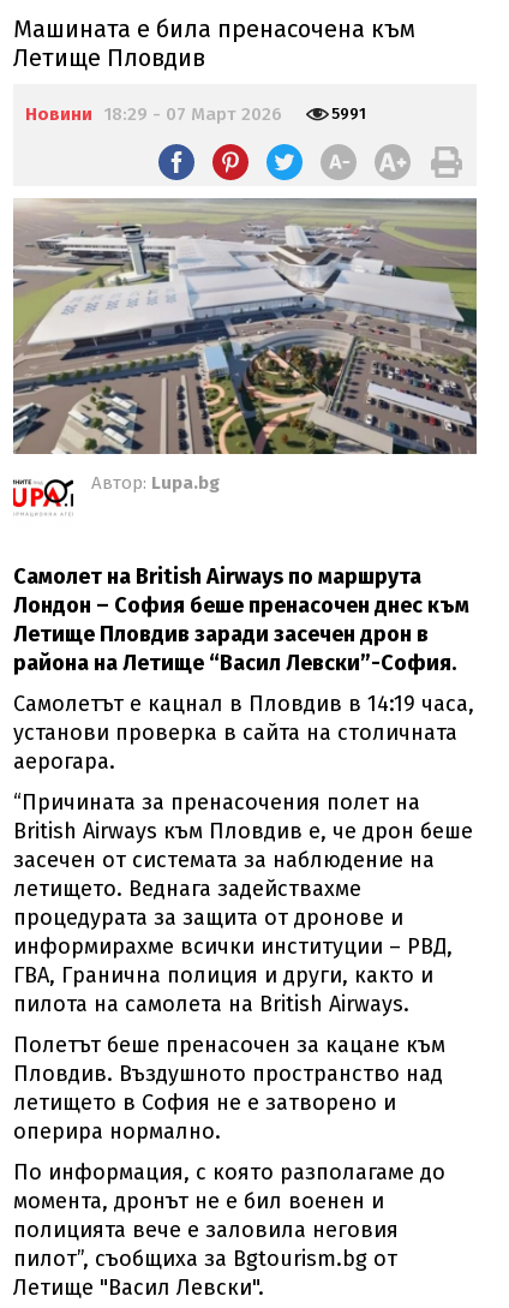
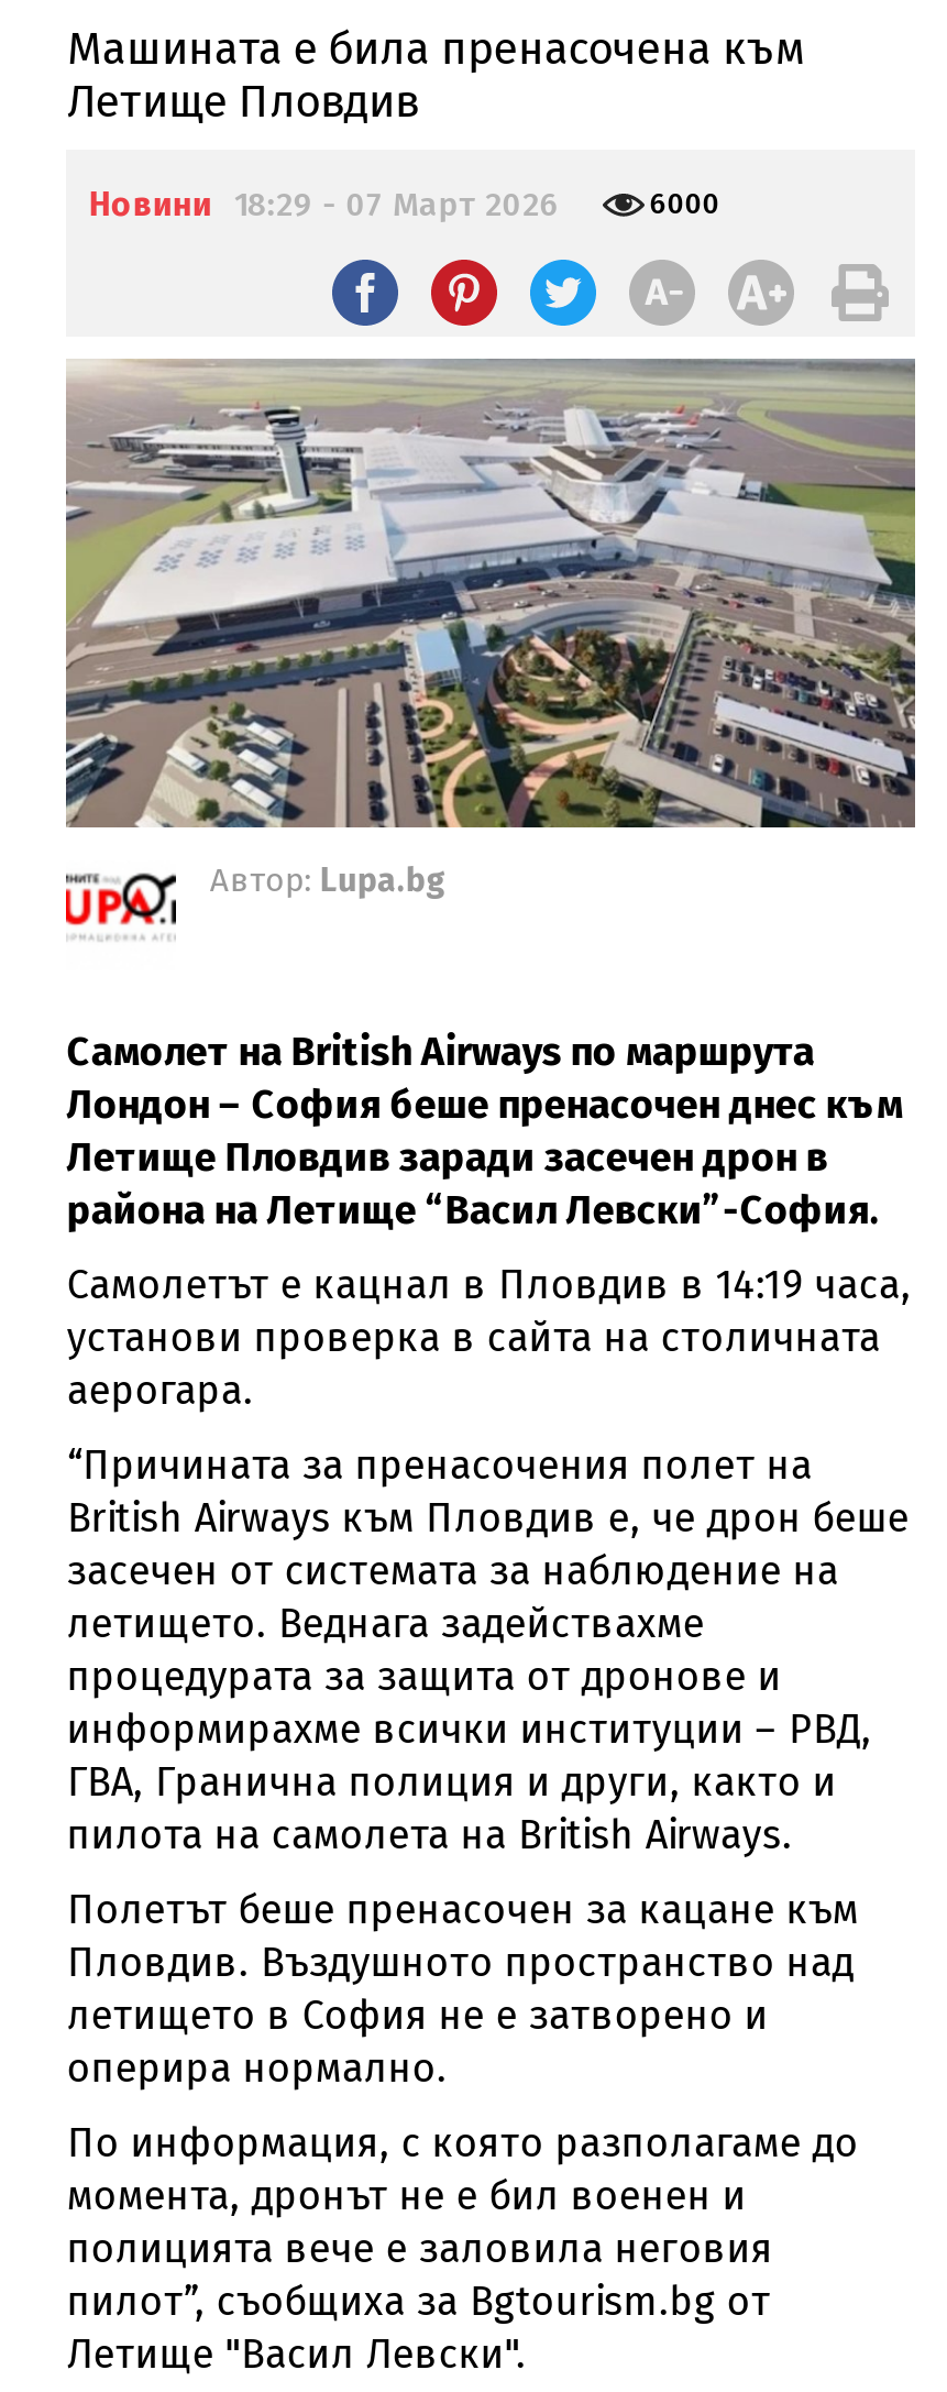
- 5991
+ 6000
